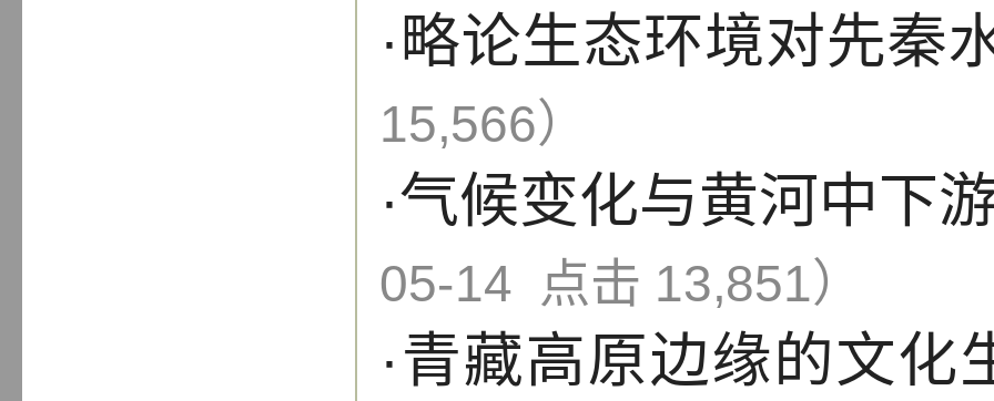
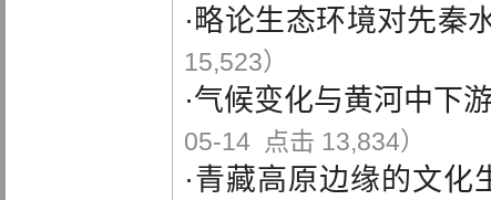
- 15,566）
+ 15,523）

- 05-14 点击 13,851）
+ 05-14 点击 13,834）
